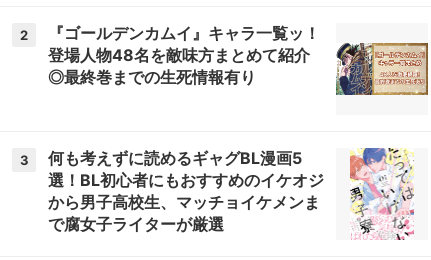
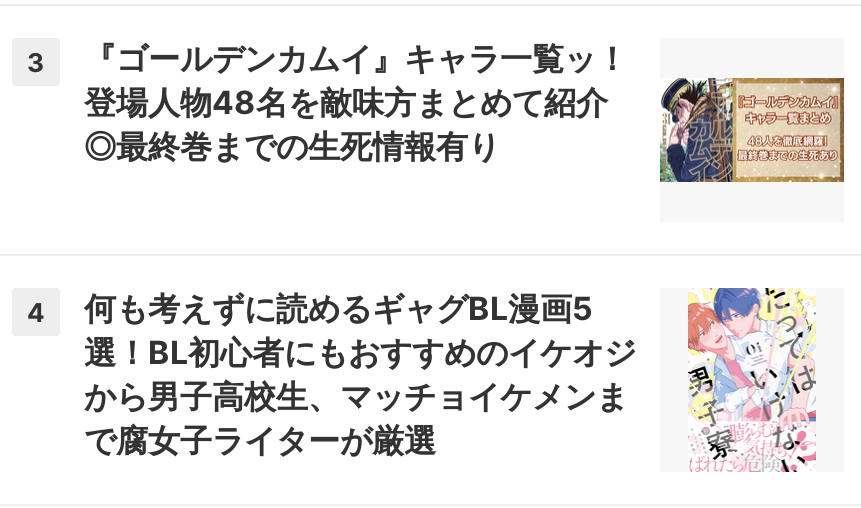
- 2 『ゴールデンカムイ』キャラ一覧ッ！
+ 3 『ゴールデンカムイ』キャラ一覧ッ！

- 3 何も考えずに読めるギャグBL漫画5
+ 4 何も考えずに読めるギャグBL漫画5
